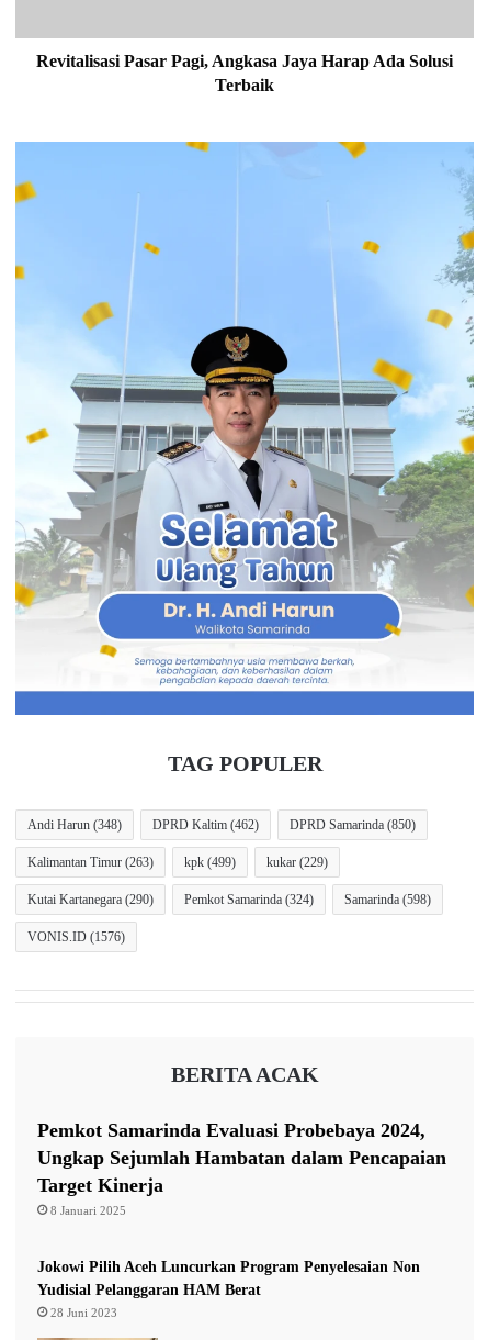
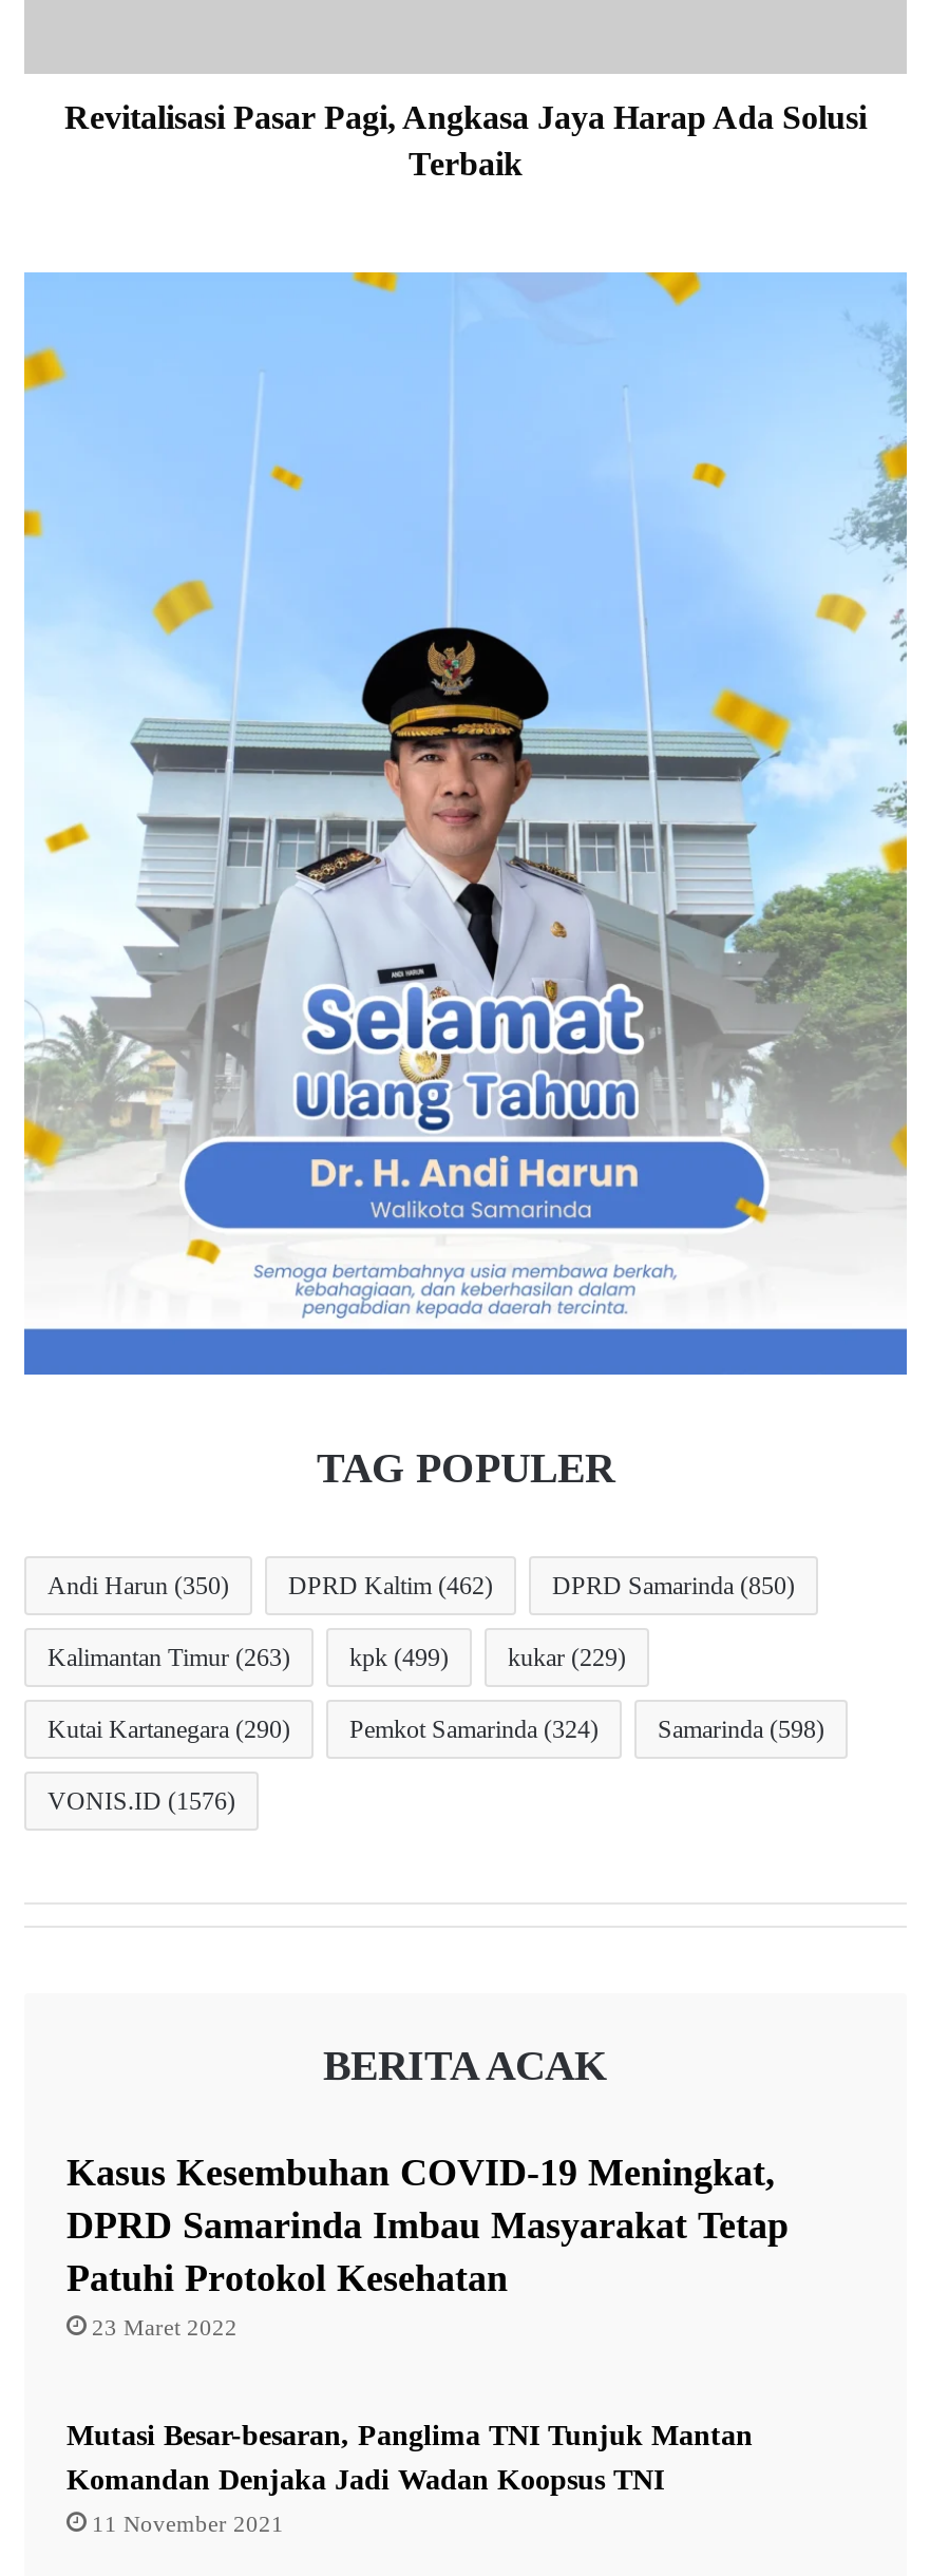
- Andi Harun (348)
+ Andi Harun (350)

- Pemkot Samarinda Evaluasi Probebaya 2024,
- Ungkap Sejumlah Hambatan dalam Pencapaian
- Target Kinerja
- 8 Januari 2025
+ Kasus Kesembuhan COVID-19 Meningkat,
+ DPRD Samarinda Imbau Masyarakat Tetap
+ Patuhi Protokol Kesehatan
+ 23 Maret 2022

- Jokowi Pilih Aceh Luncurkan Program Penyelesaian Non
- Yudisial Pelanggaran HAM Berat
+ Mutasi Besar-besaran, Panglima TNI Tunjuk Mantan
+ Komandan Denjaka Jadi Wadan Koopsus TNI

- 28 Juni 2023
+ 11 November 2021
